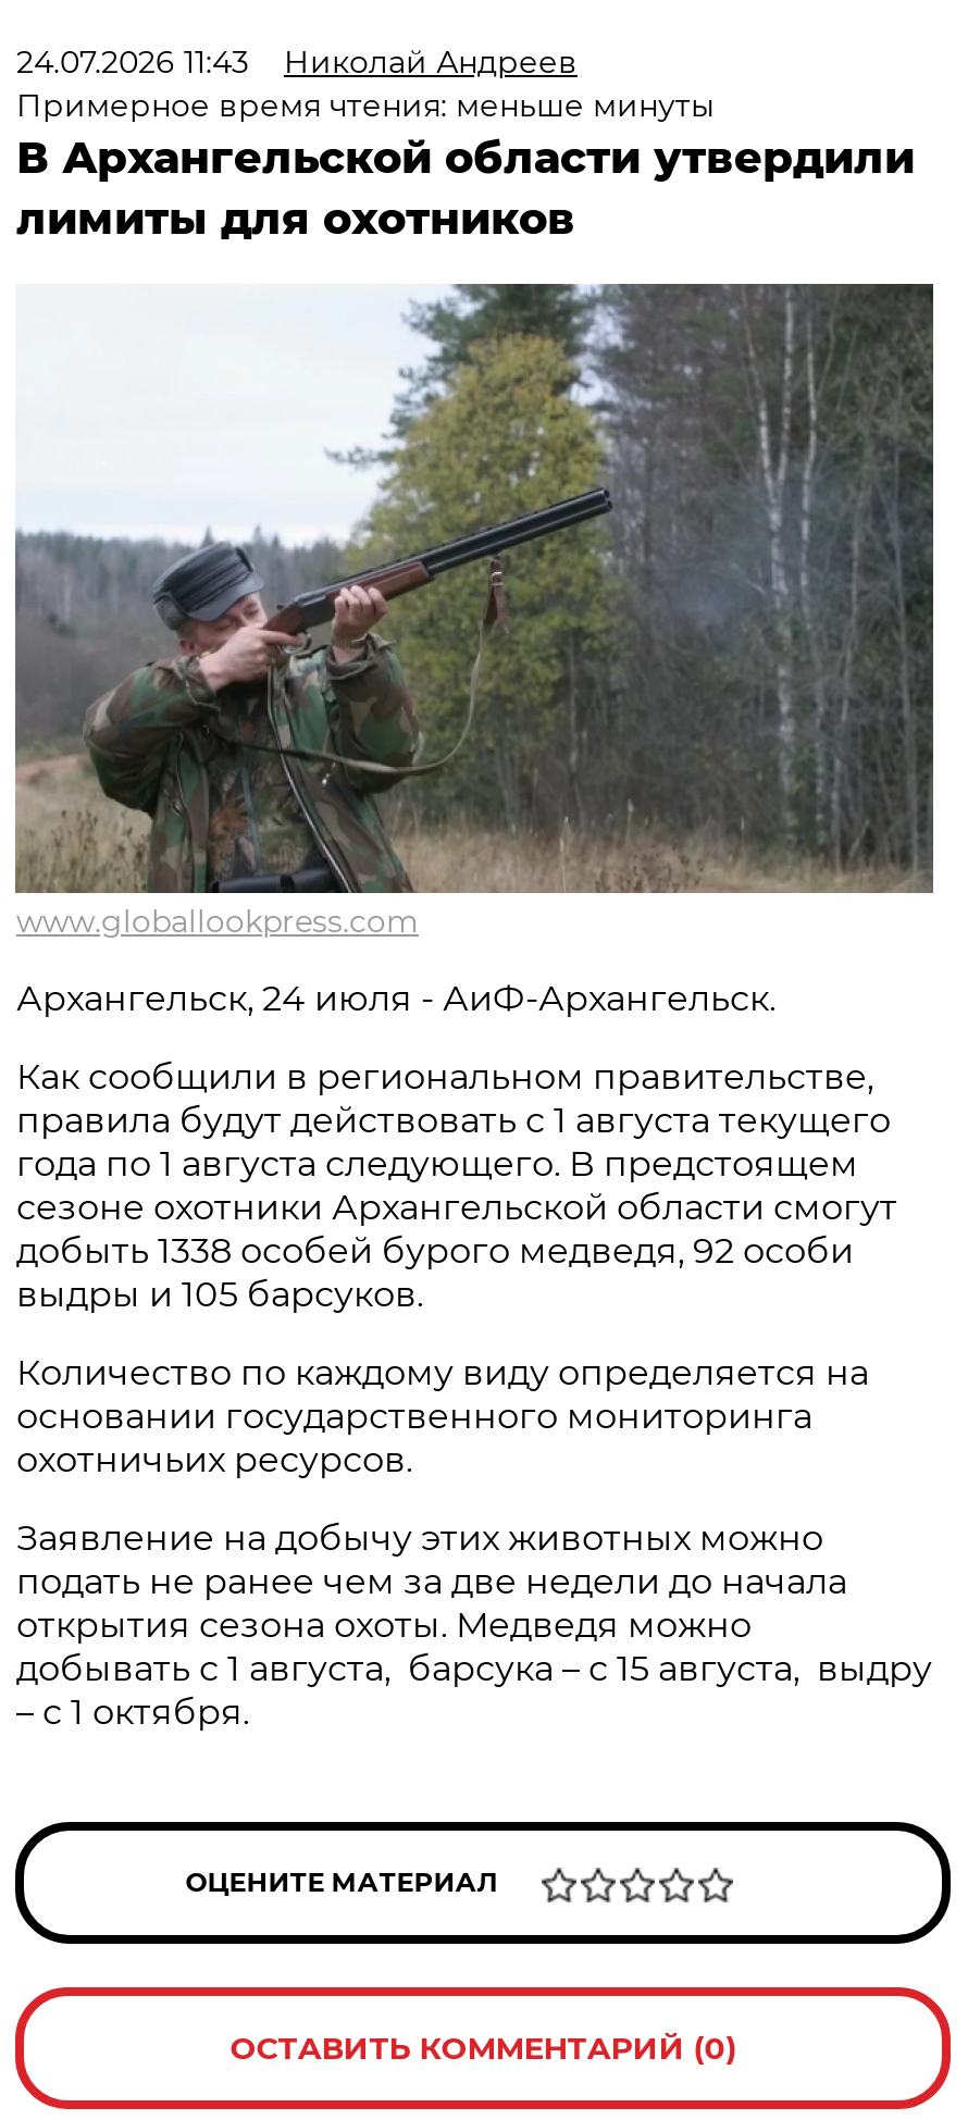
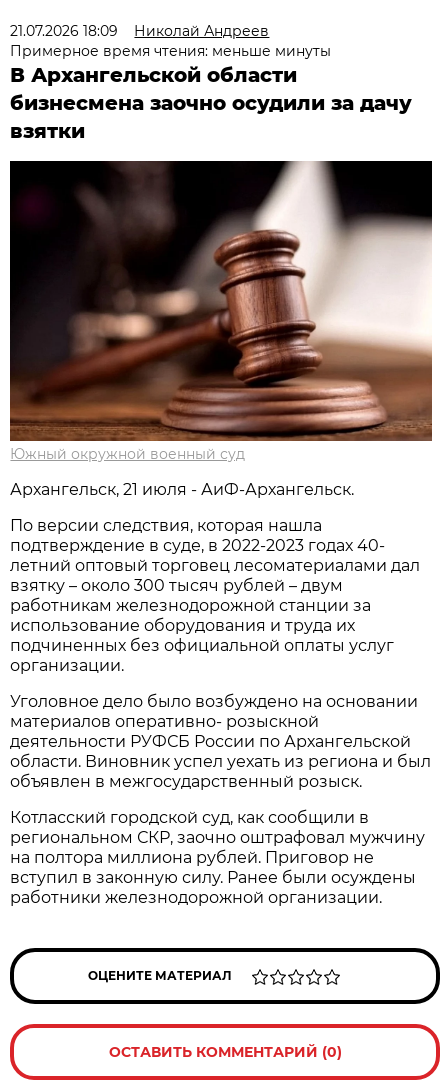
- 24.07.2026 11:43 Николай Андреев
+ 21.07.2026 18:09 Николай Андреев

- В Архангельской области утвердили
- лимиты для охотников
+ В Архангельской области
+ бизнесмена заочно осудили за дачу
+ взятки

- [image]
- www.globallookpress.com
+ [image]
+ Южный окружной военный суд

- Архангельск, 24 июля - АиФ-Архангельск.
+ Архангельск, 21 июля - АиФ-Архангельск.

- Как сообщили в региональном правительстве,
- правила будут действовать с 1 августа текущего
- года по 1 августа следующего. В предстоящем
- сезоне охотники Архангельской области смогут
- добыть 1338 особей бурого медведя, 92 особи
- выдры и 105 барсуков.
+ По версии следствия, которая нашла
+ подтверждение в суде, в 2022-2023 годах 40-
+ летний оптовый торговец лесоматериалами дал
+ взятку – около 300 тысяч рублей – двум
+ работникам железнодорожной станции за
+ использование оборудования и труда их
+ подчиненных без официальной оплаты услуг
+ организации.

- Количество по каждому виду определяется на
- основании государственного мониторинга
- охотничьих ресурсов.
+ Уголовное дело было возбуждено на основании
+ материалов оперативно- розыскной
+ деятельности РУФСБ России по Архангельской
+ области. Виновник успел уехать из региона и был
+ объявлен в межгосударственный розыск.

- Заявление на добычу этих животных можно
- подать не ранее чем за две недели до начала
- открытия сезона охоты. Медведя можно
- добывать с 1 августа, барсука – с 15 августа, выдру
- – с 1 октября.
+ Котласский городской суд, как сообщили в
+ региональном СКР, заочно оштрафовал мужчину
+ на полтора миллиона рублей. Приговор не
+ вступил в законную силу. Ранее были осуждены
+ работники железнодорожной организации.
